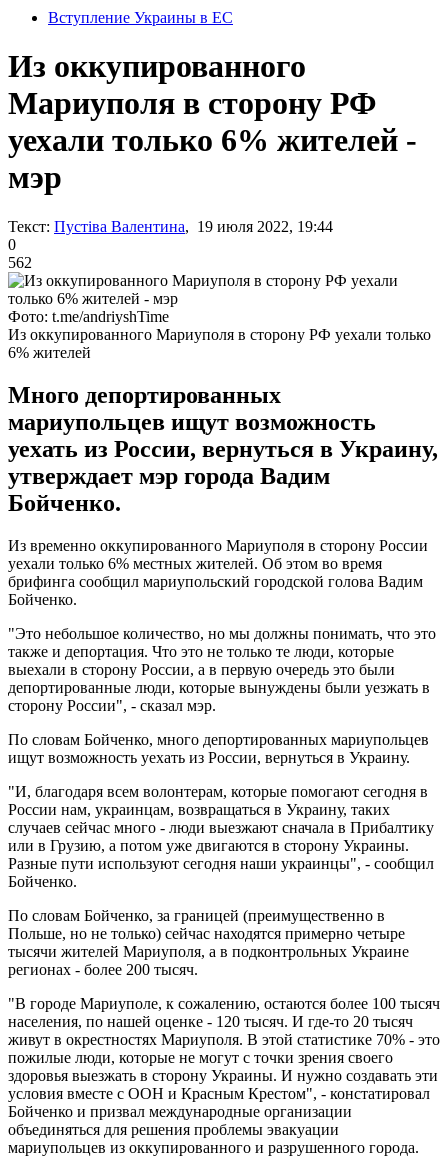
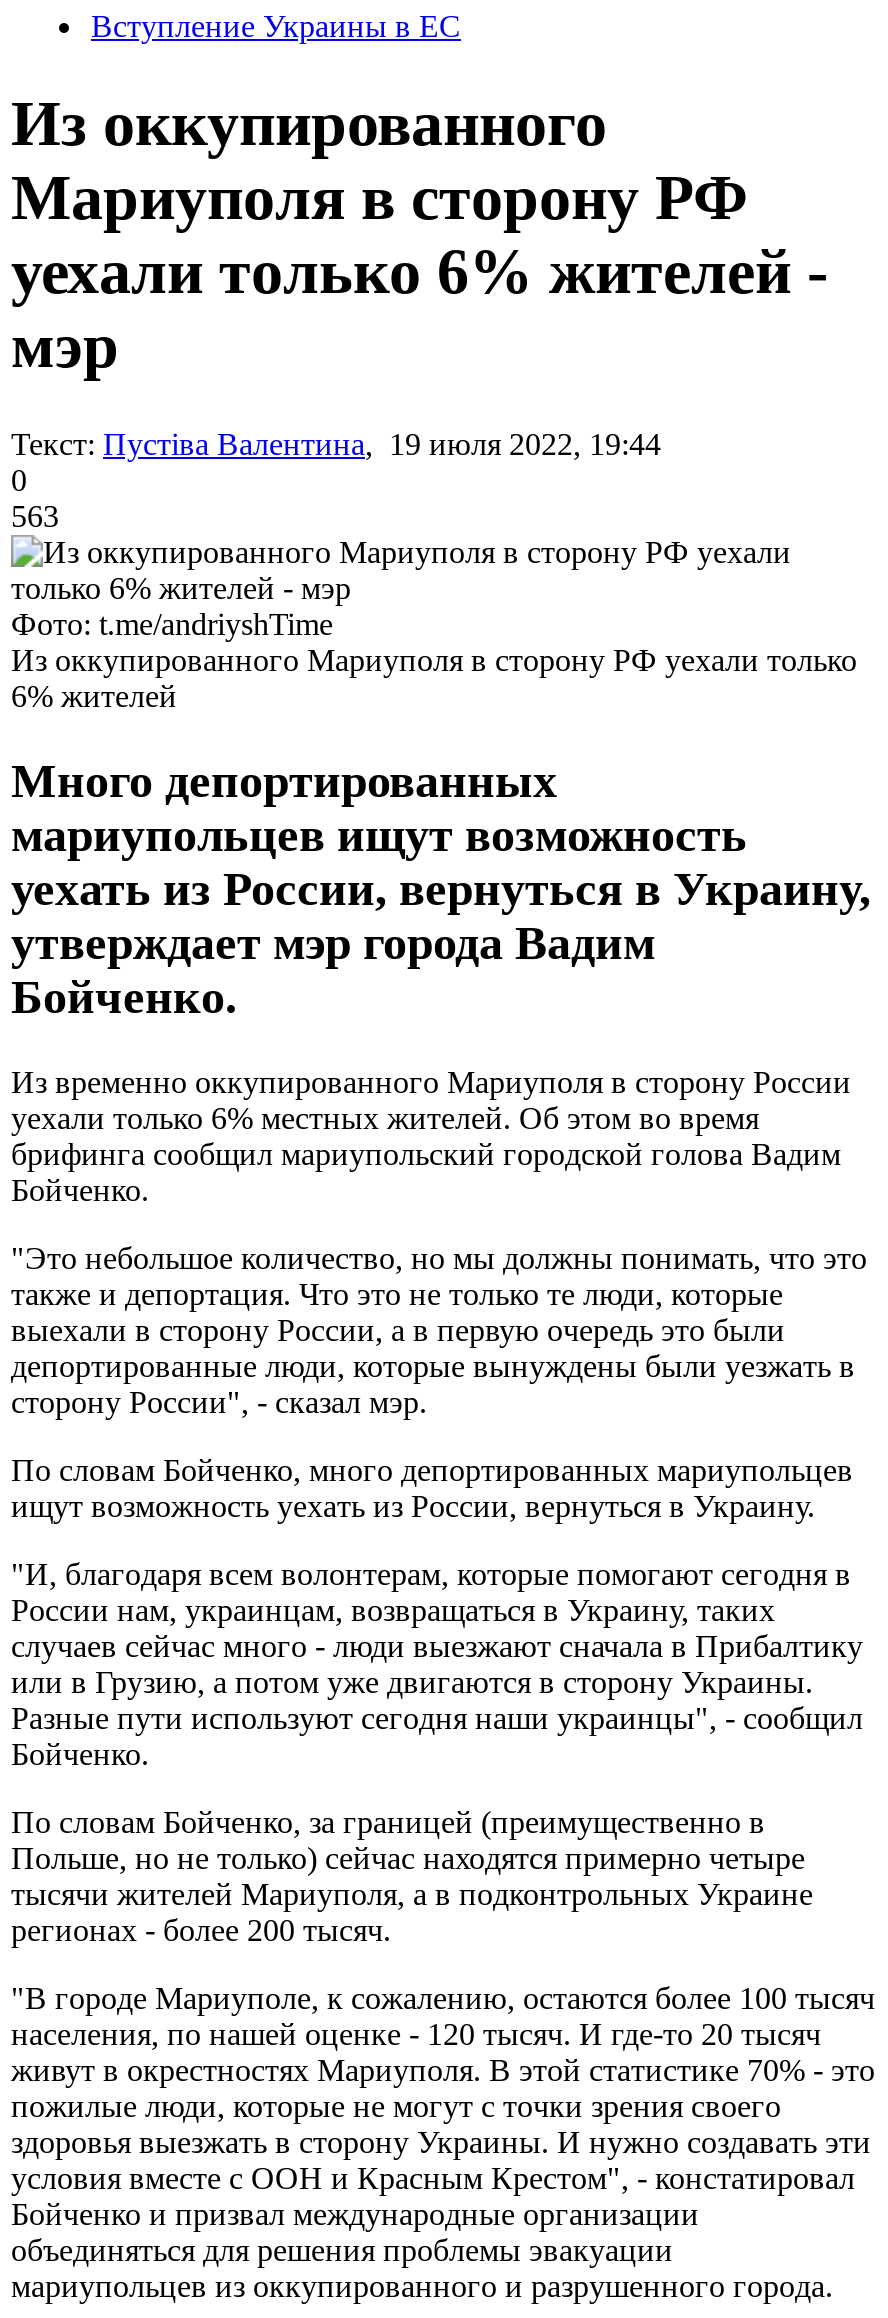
- 562
+ 563
